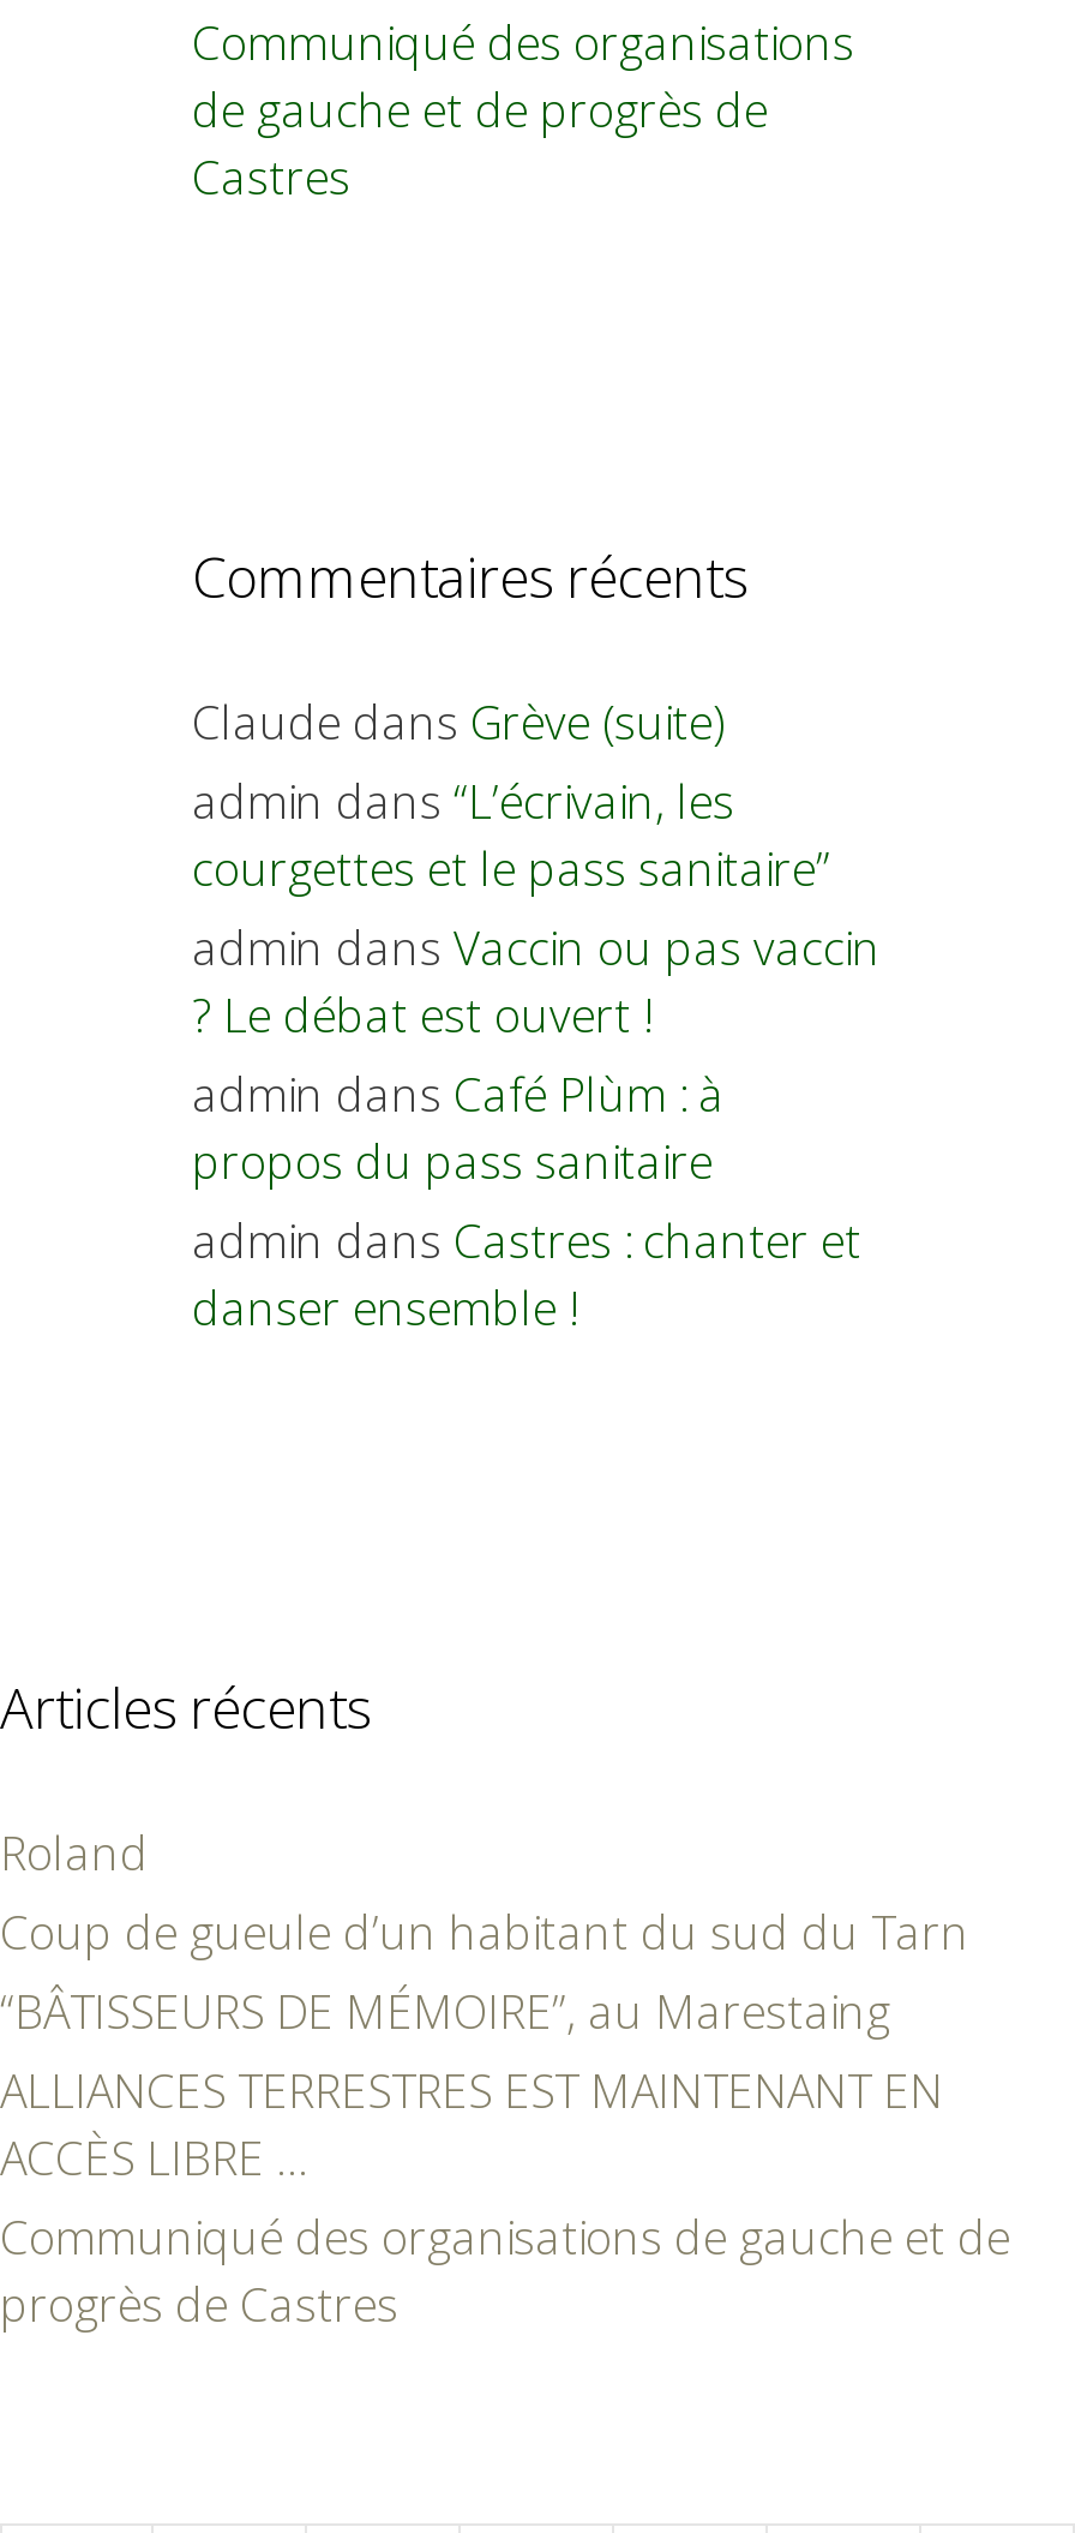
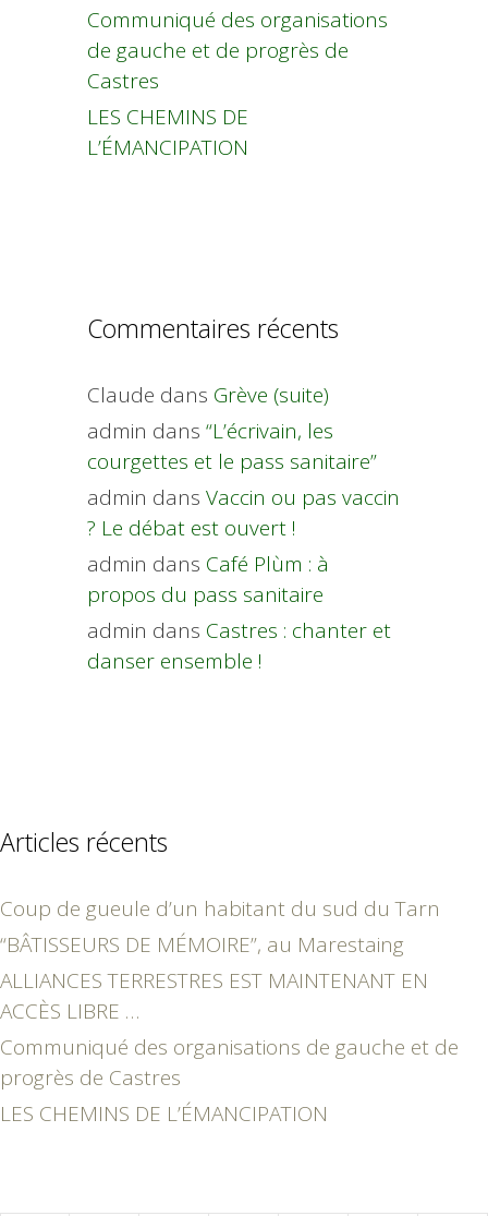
+ LES CHEMINS DE
+ L’ÉMANCIPATION

- Roland

+ LES CHEMINS DE L’ÉMANCIPATION
